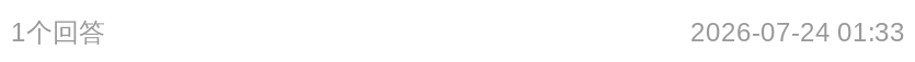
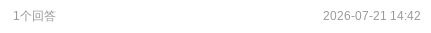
- 2026-07-24 01:33
+ 2026-07-21 14:42
